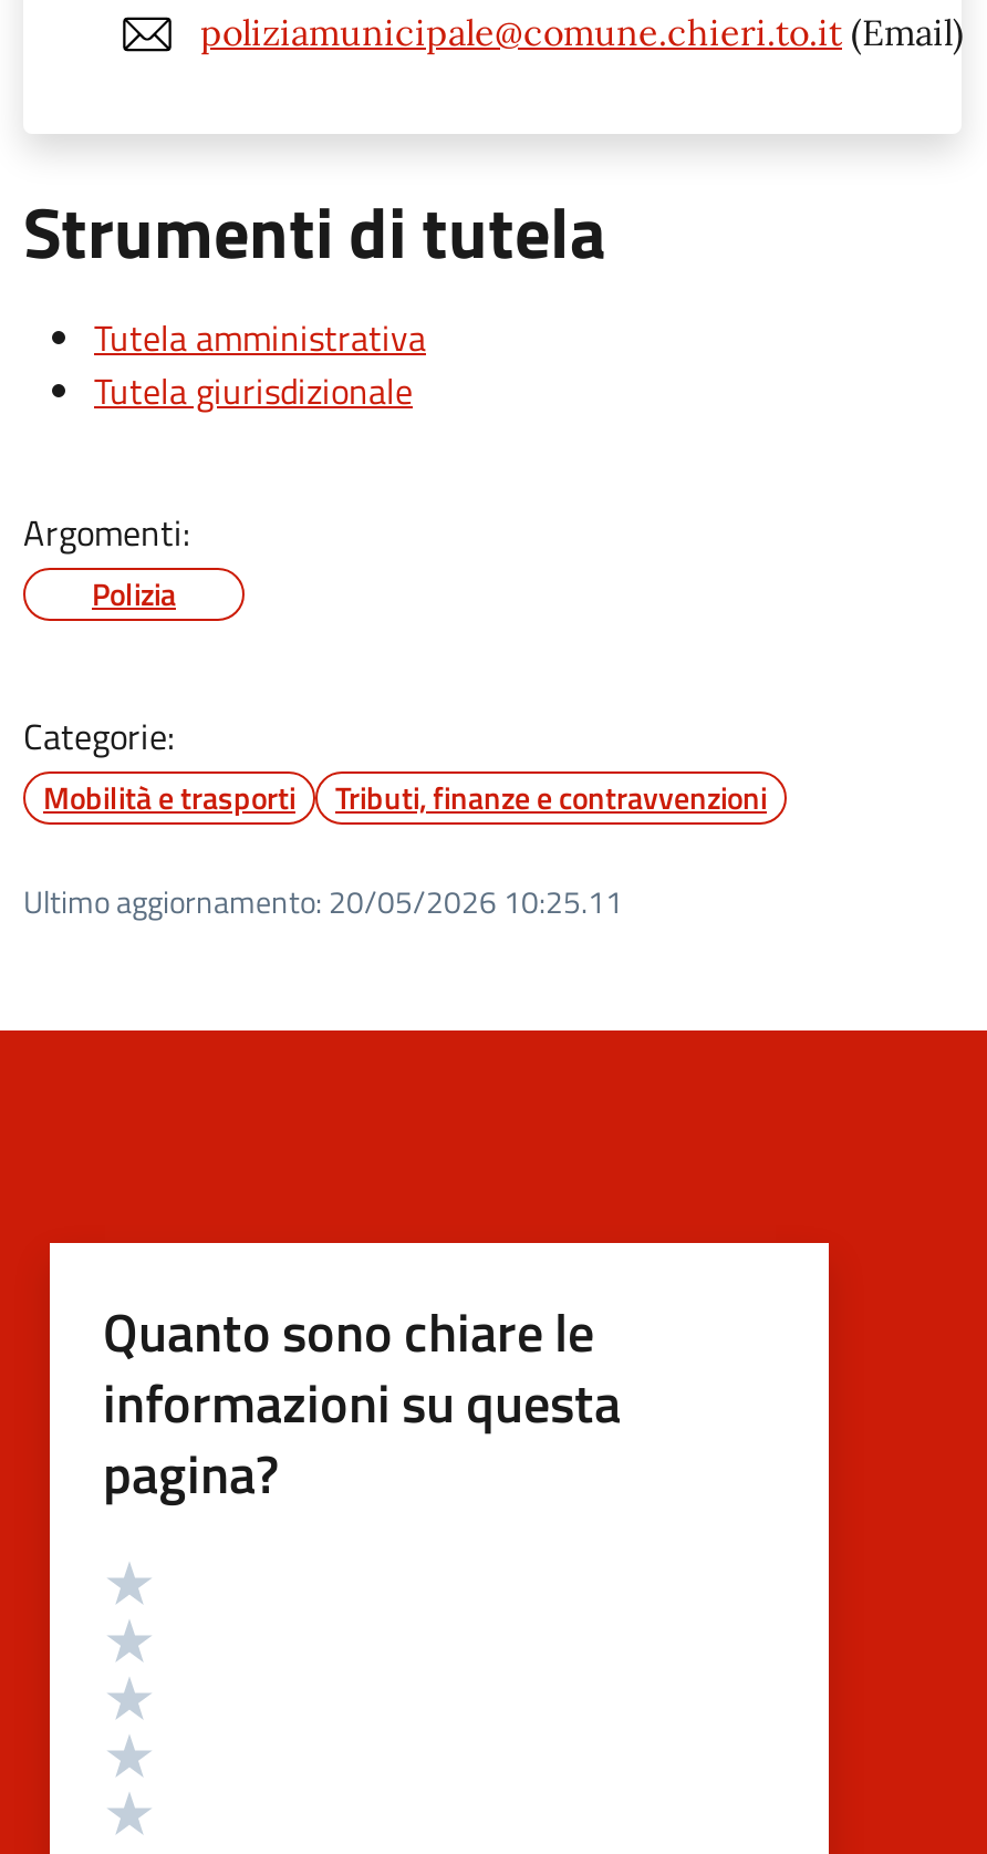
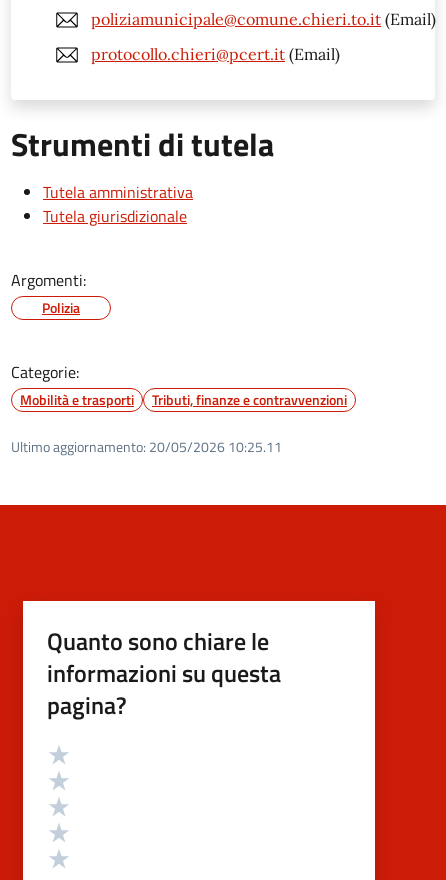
+ protocollo.chieri@pcert.it (Email)
